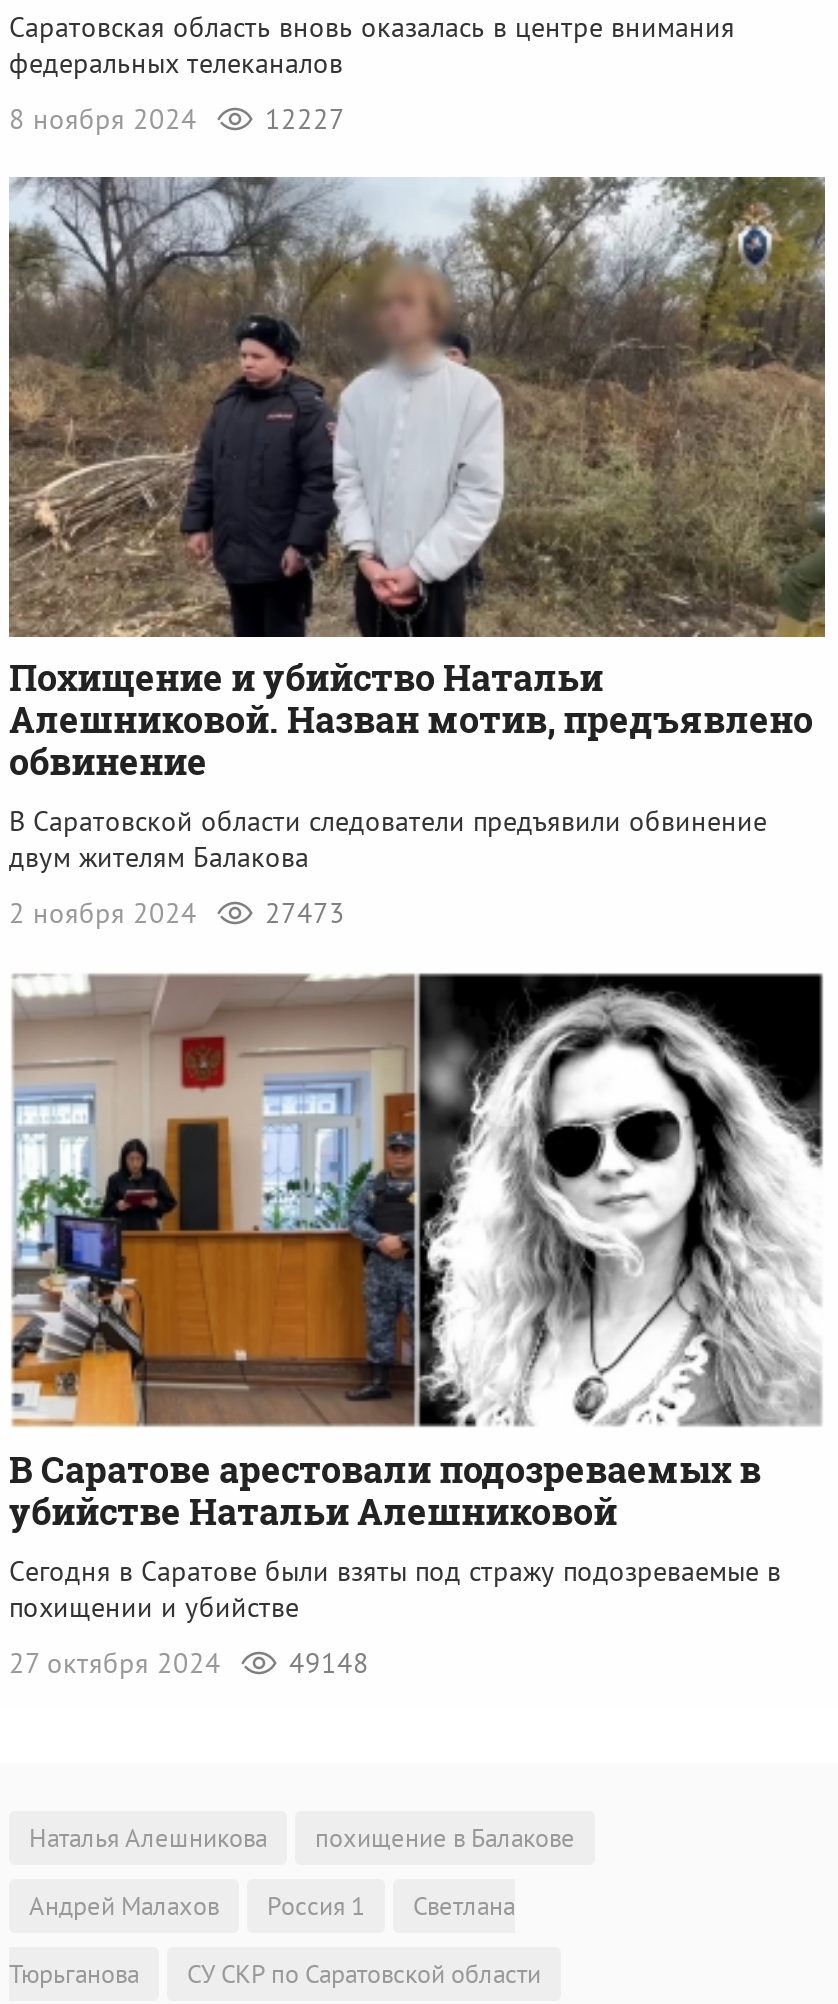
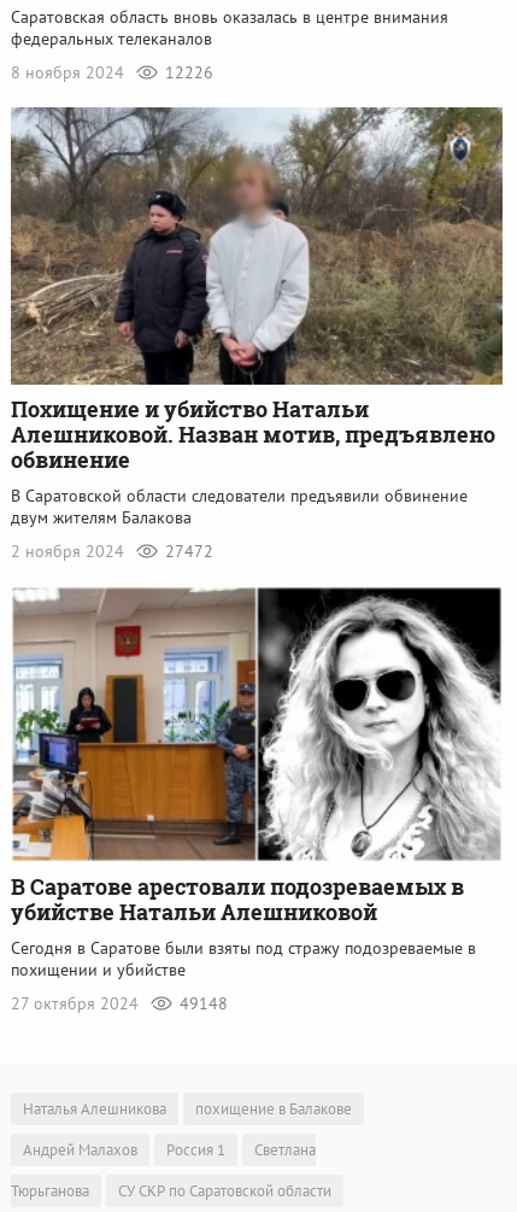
- 8 ноября 2024 12227
+ 8 ноября 2024 12226

- 2 ноября 2024 27473
+ 2 ноября 2024 27472
